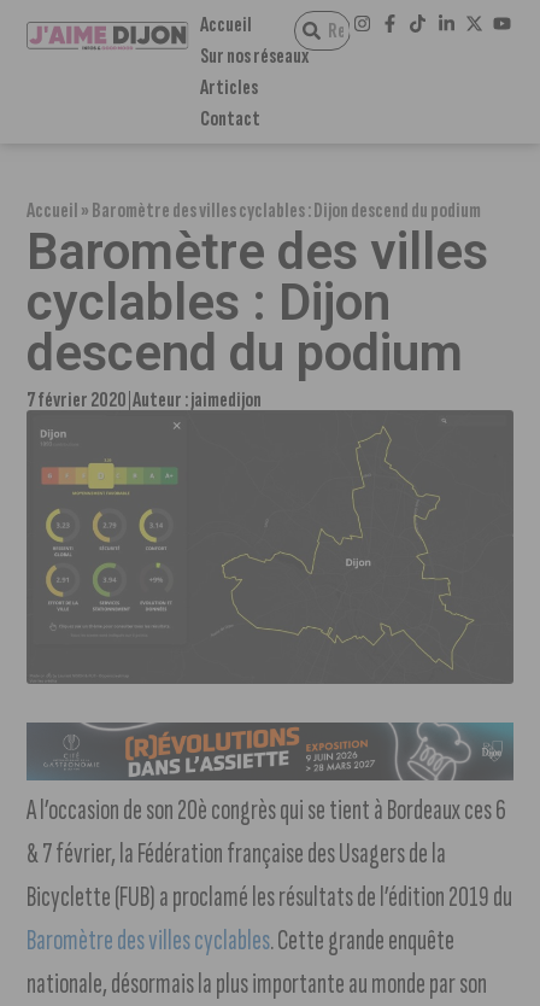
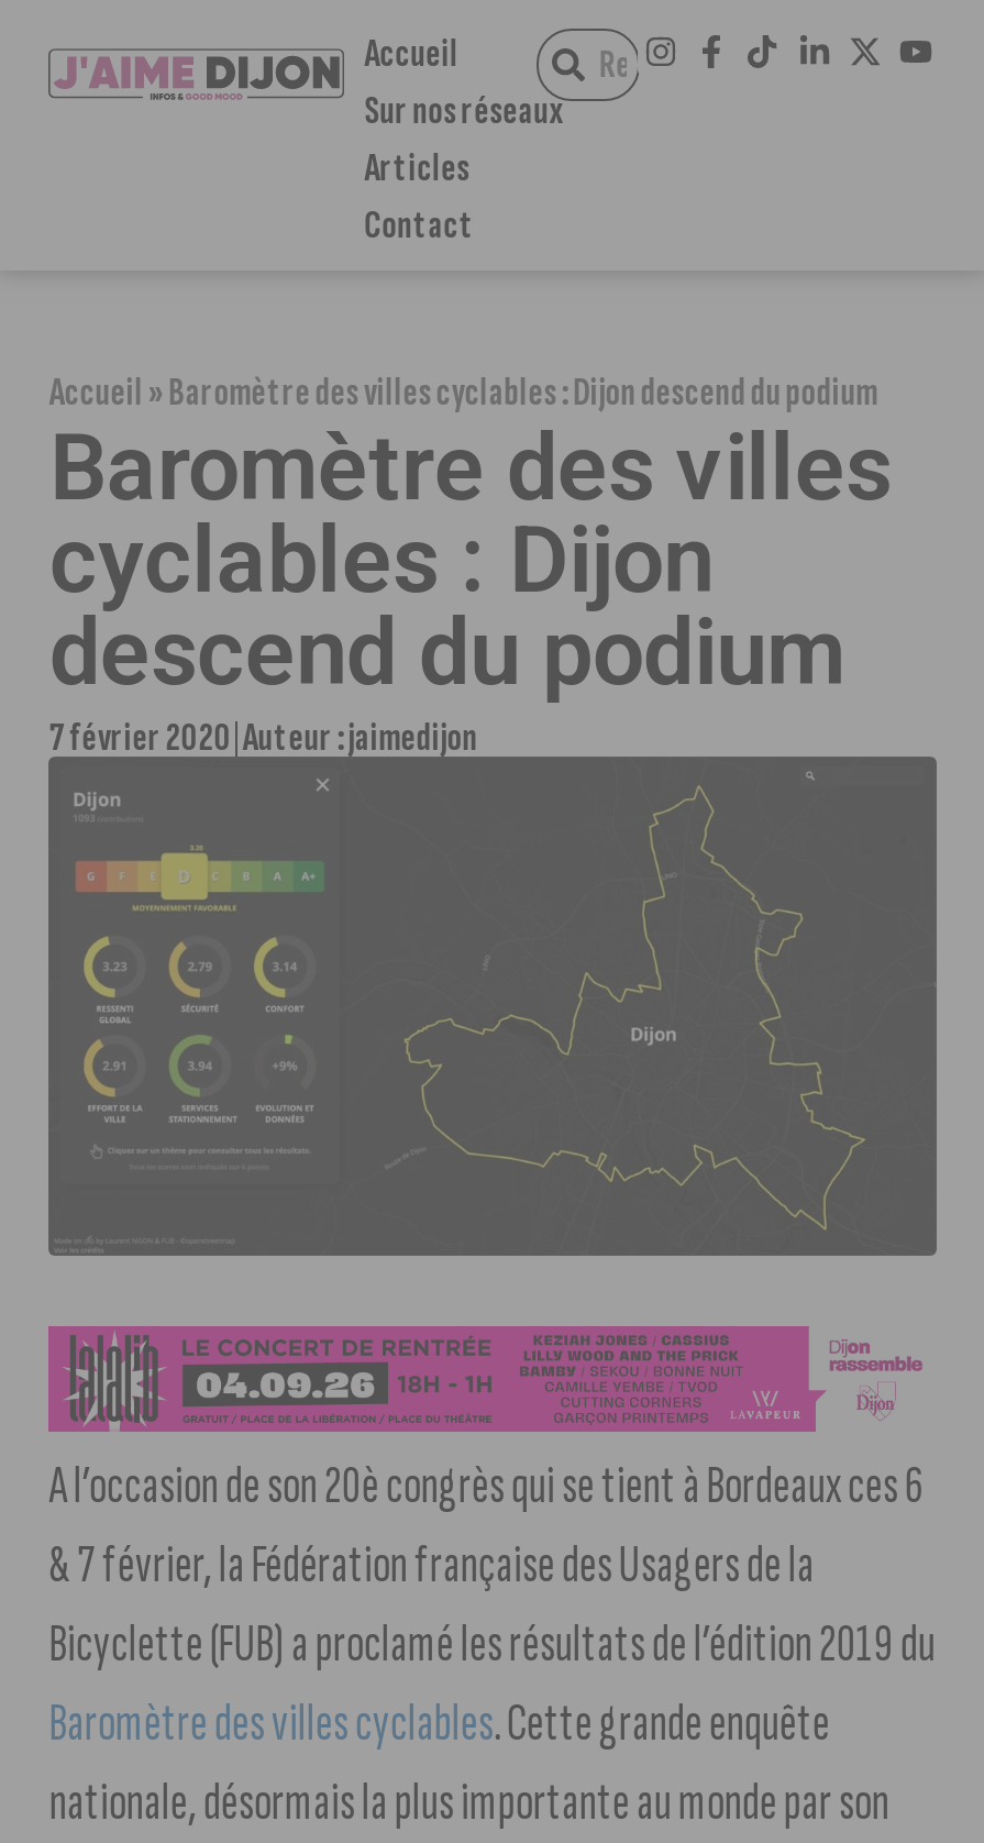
- [image]
+ [image]
